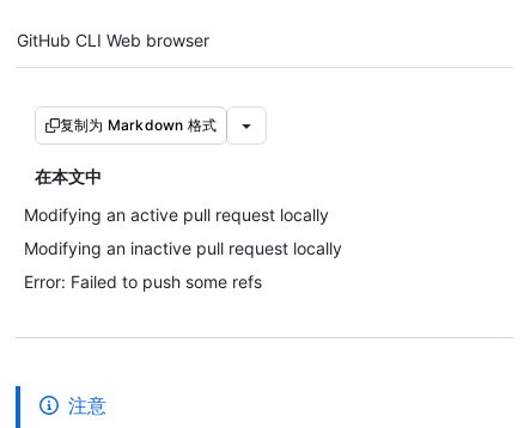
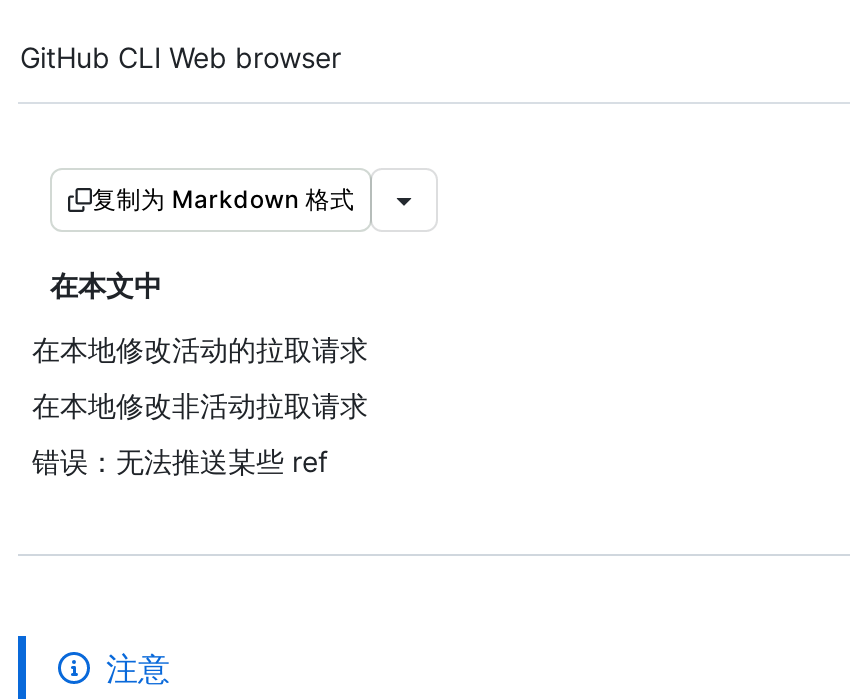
- Modifying an active pull request locally
+ 在本地修改活动的拉取请求

- Modifying an inactive pull request locally
+ 在本地修改非活动拉取请求

- Error: Failed to push some refs
+ 错误：无法推送某些 ref
